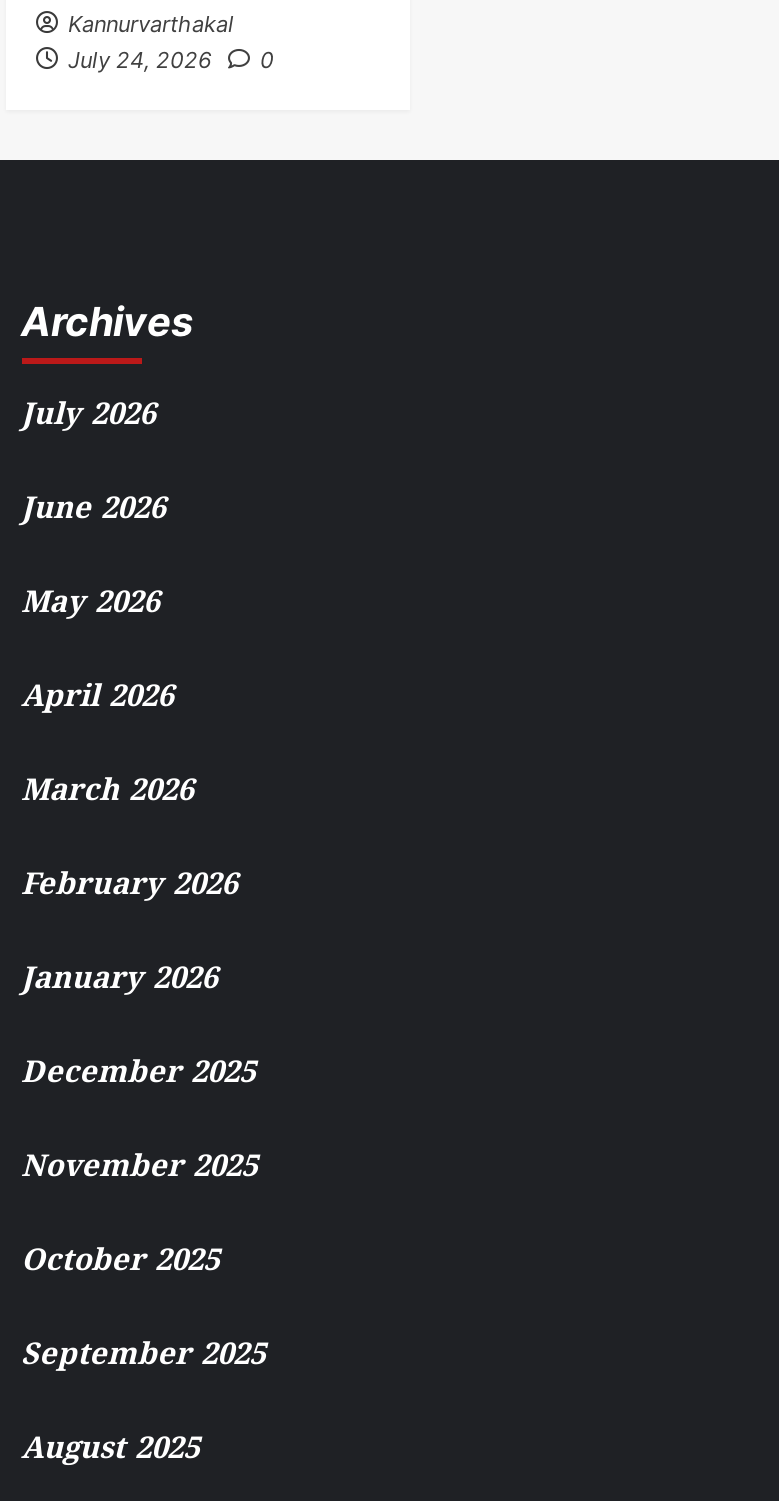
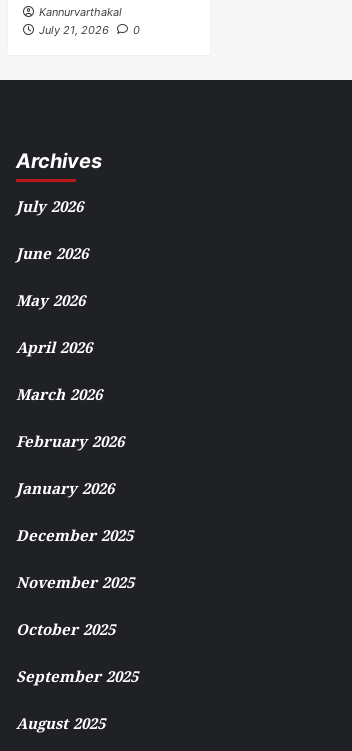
- July 24, 2026 0
+ July 21, 2026 0
